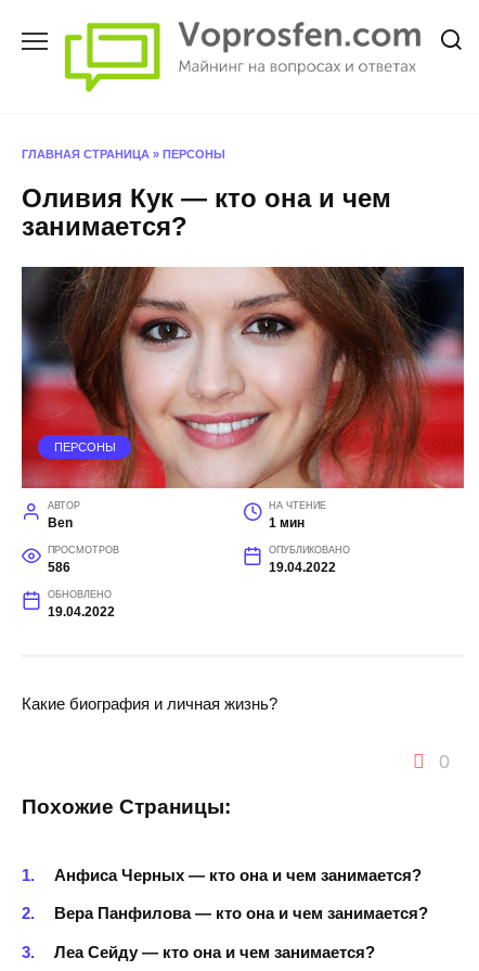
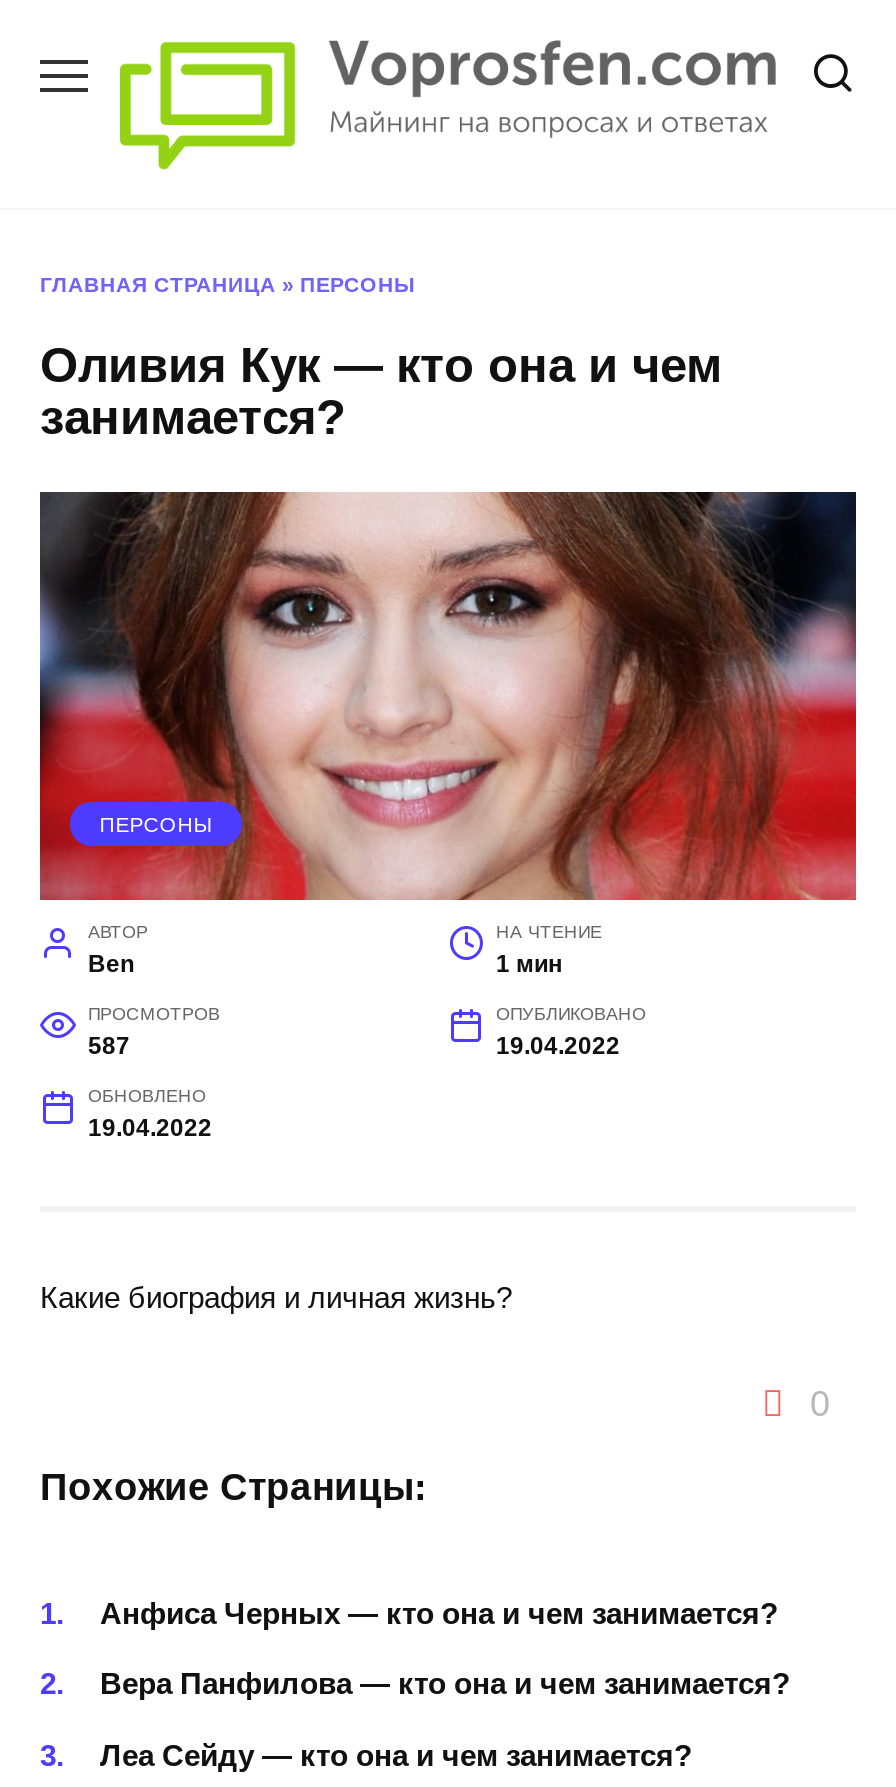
- 586
+ 587
